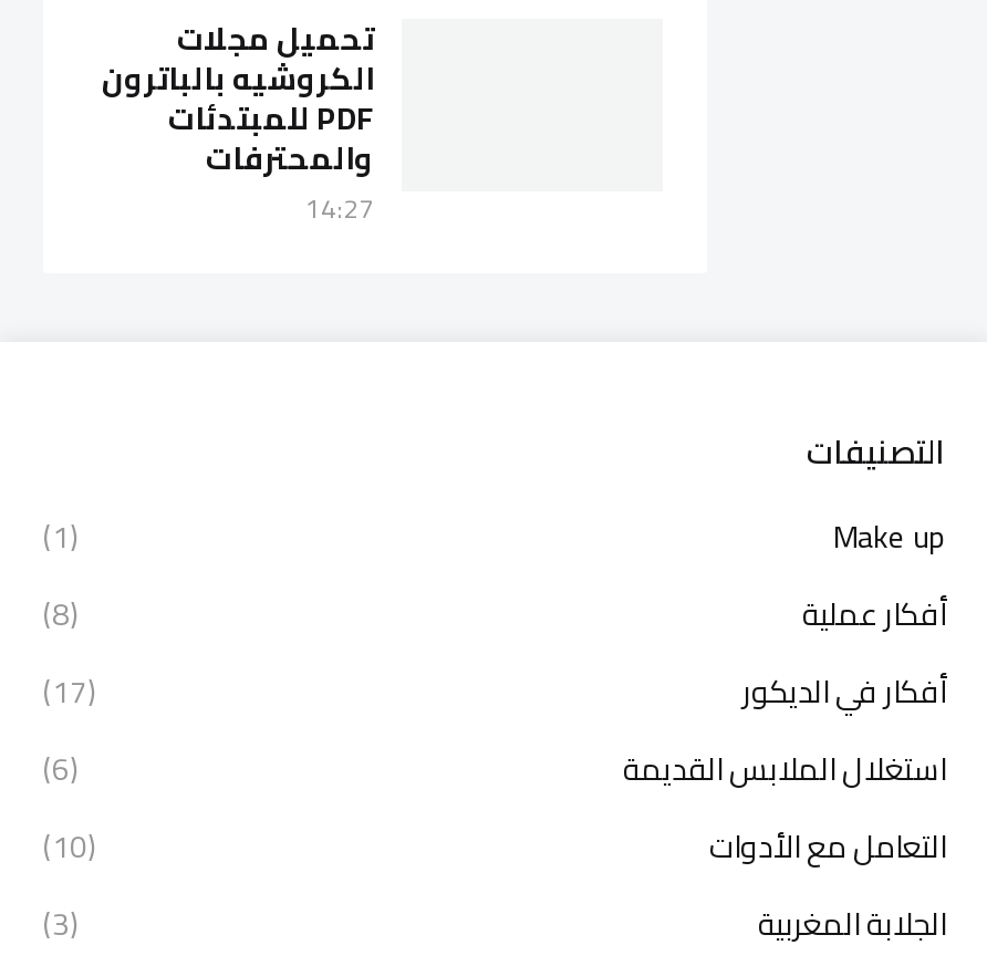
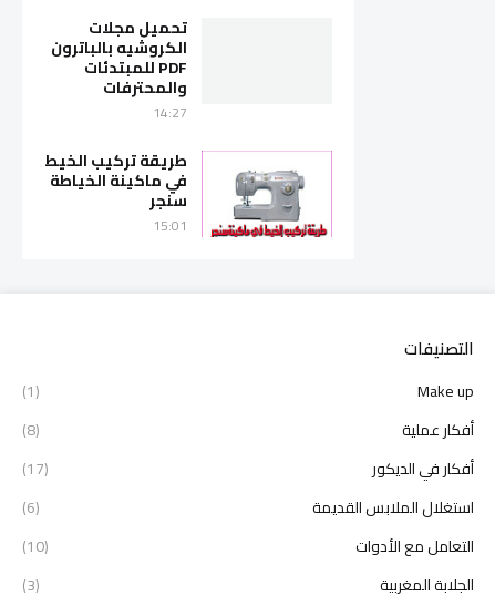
+ [image]
+ طريقة تركيب الخيط
+ في ماكينة الخياطة
+ سنجر
+ 15:01
